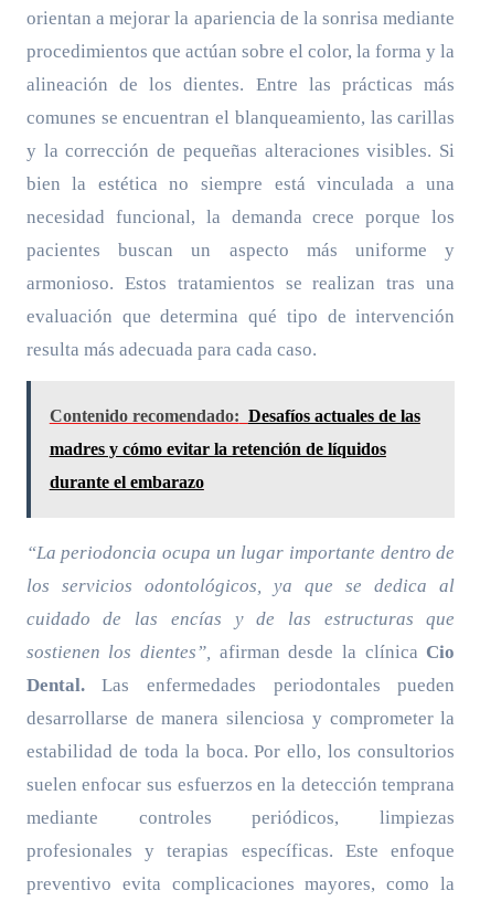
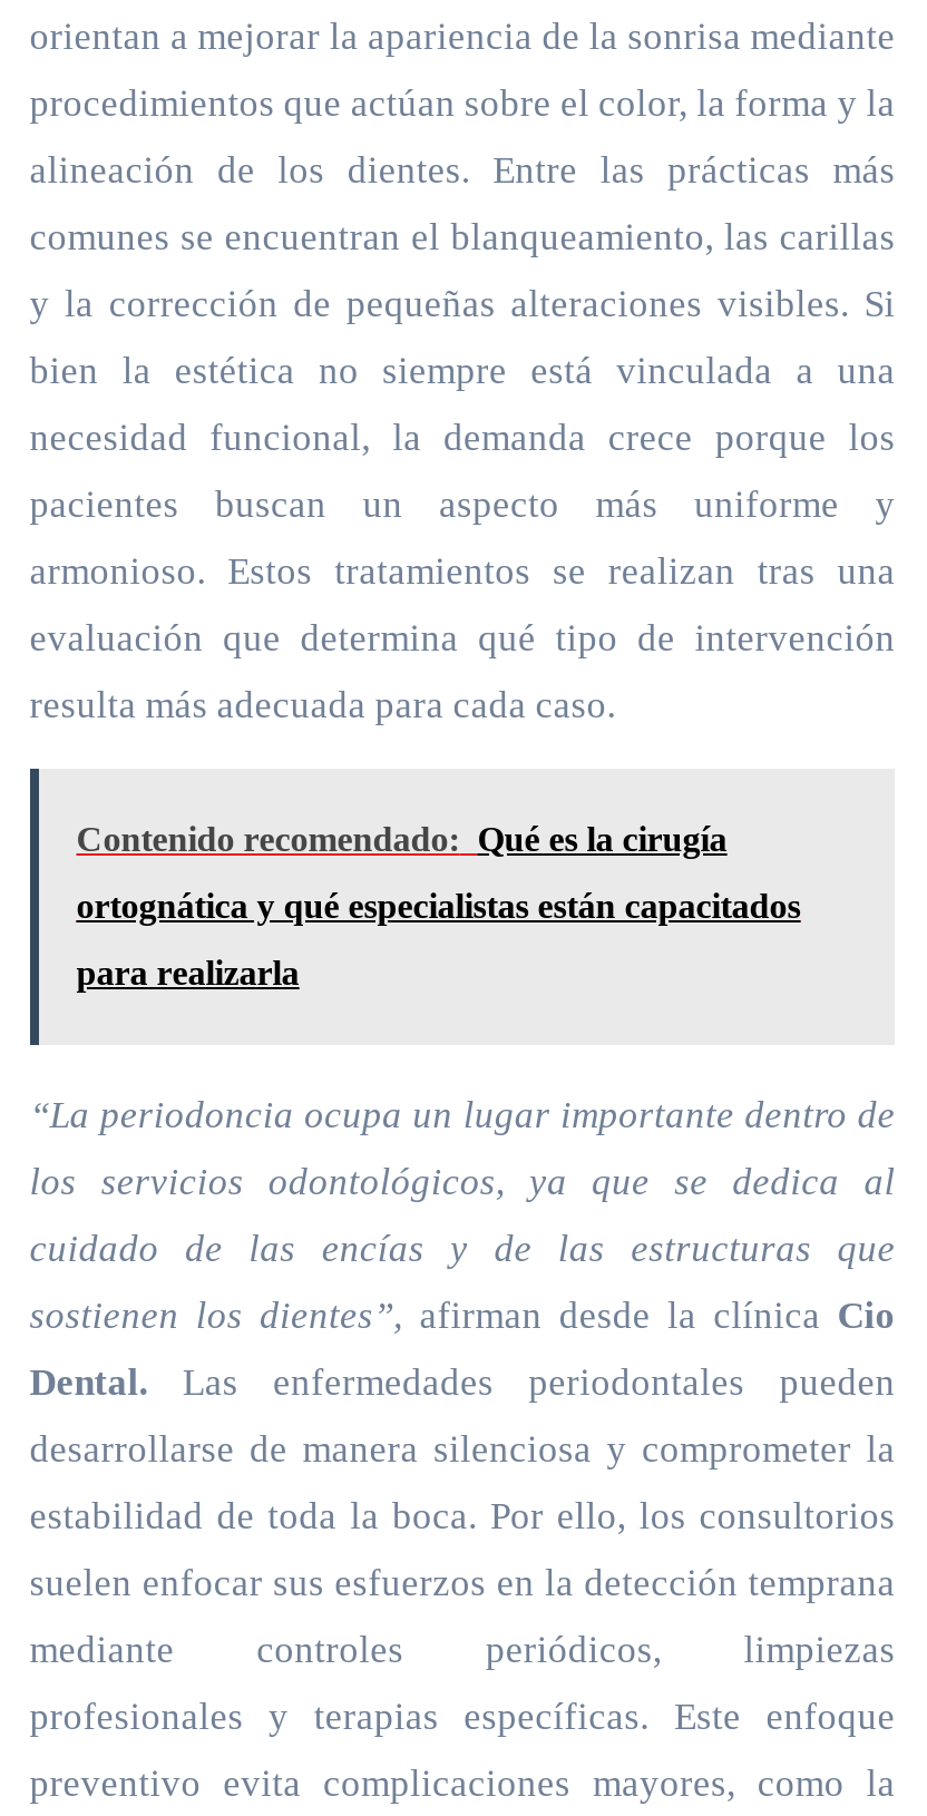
- Contenido recomendado: Desafíos actuales de las
+ Contenido recomendado: Qué es la cirugía

- madres y cómo evitar la retención de líquidos
+ ortognática y qué especialistas están capacitados

- durante el embarazo
+ para realizarla
